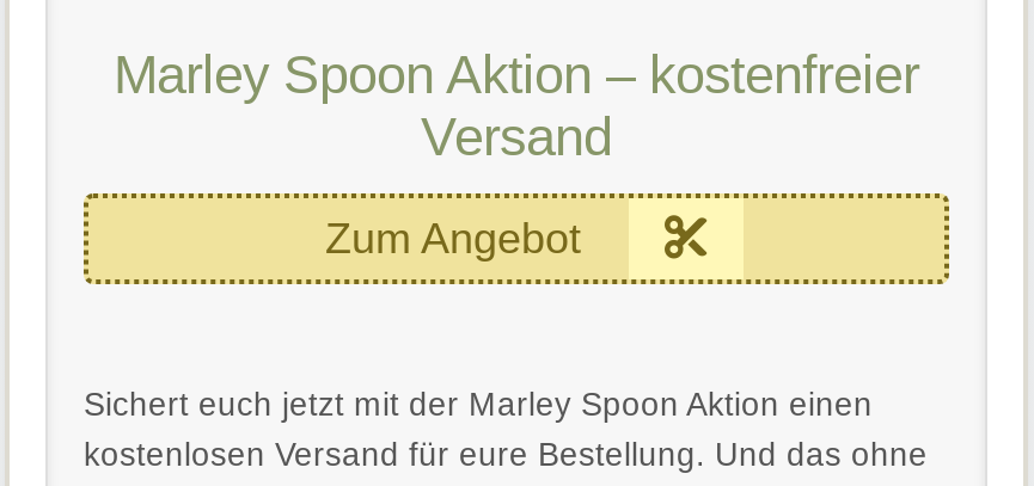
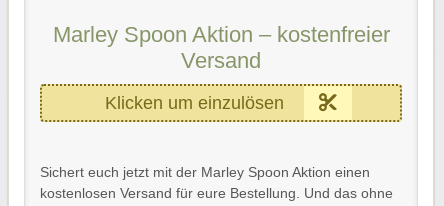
- Zum Angebot
+ Klicken um einzulösen
